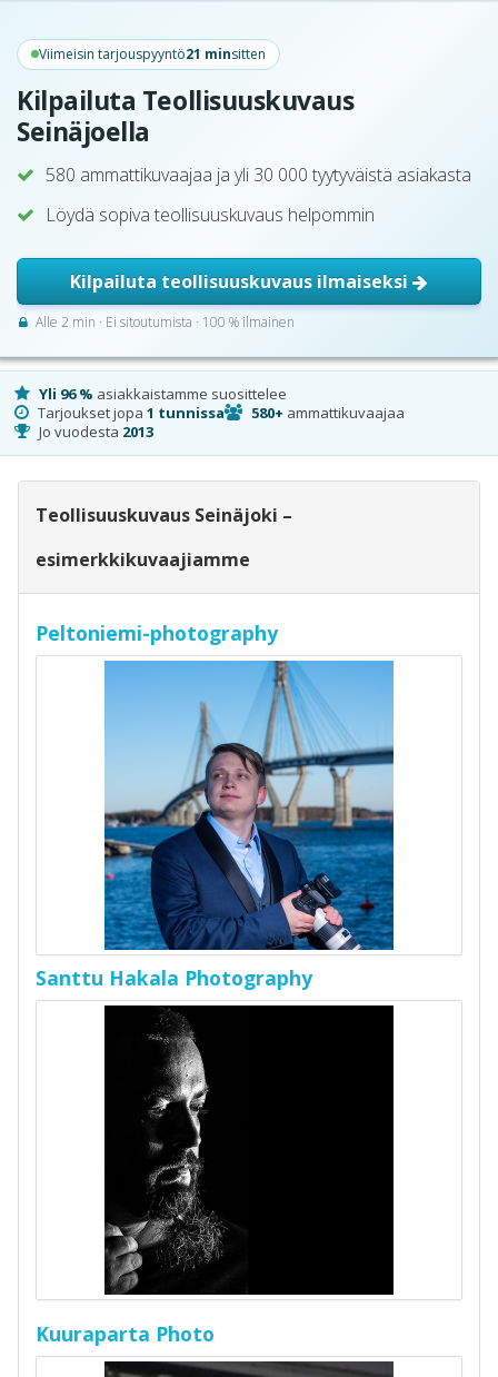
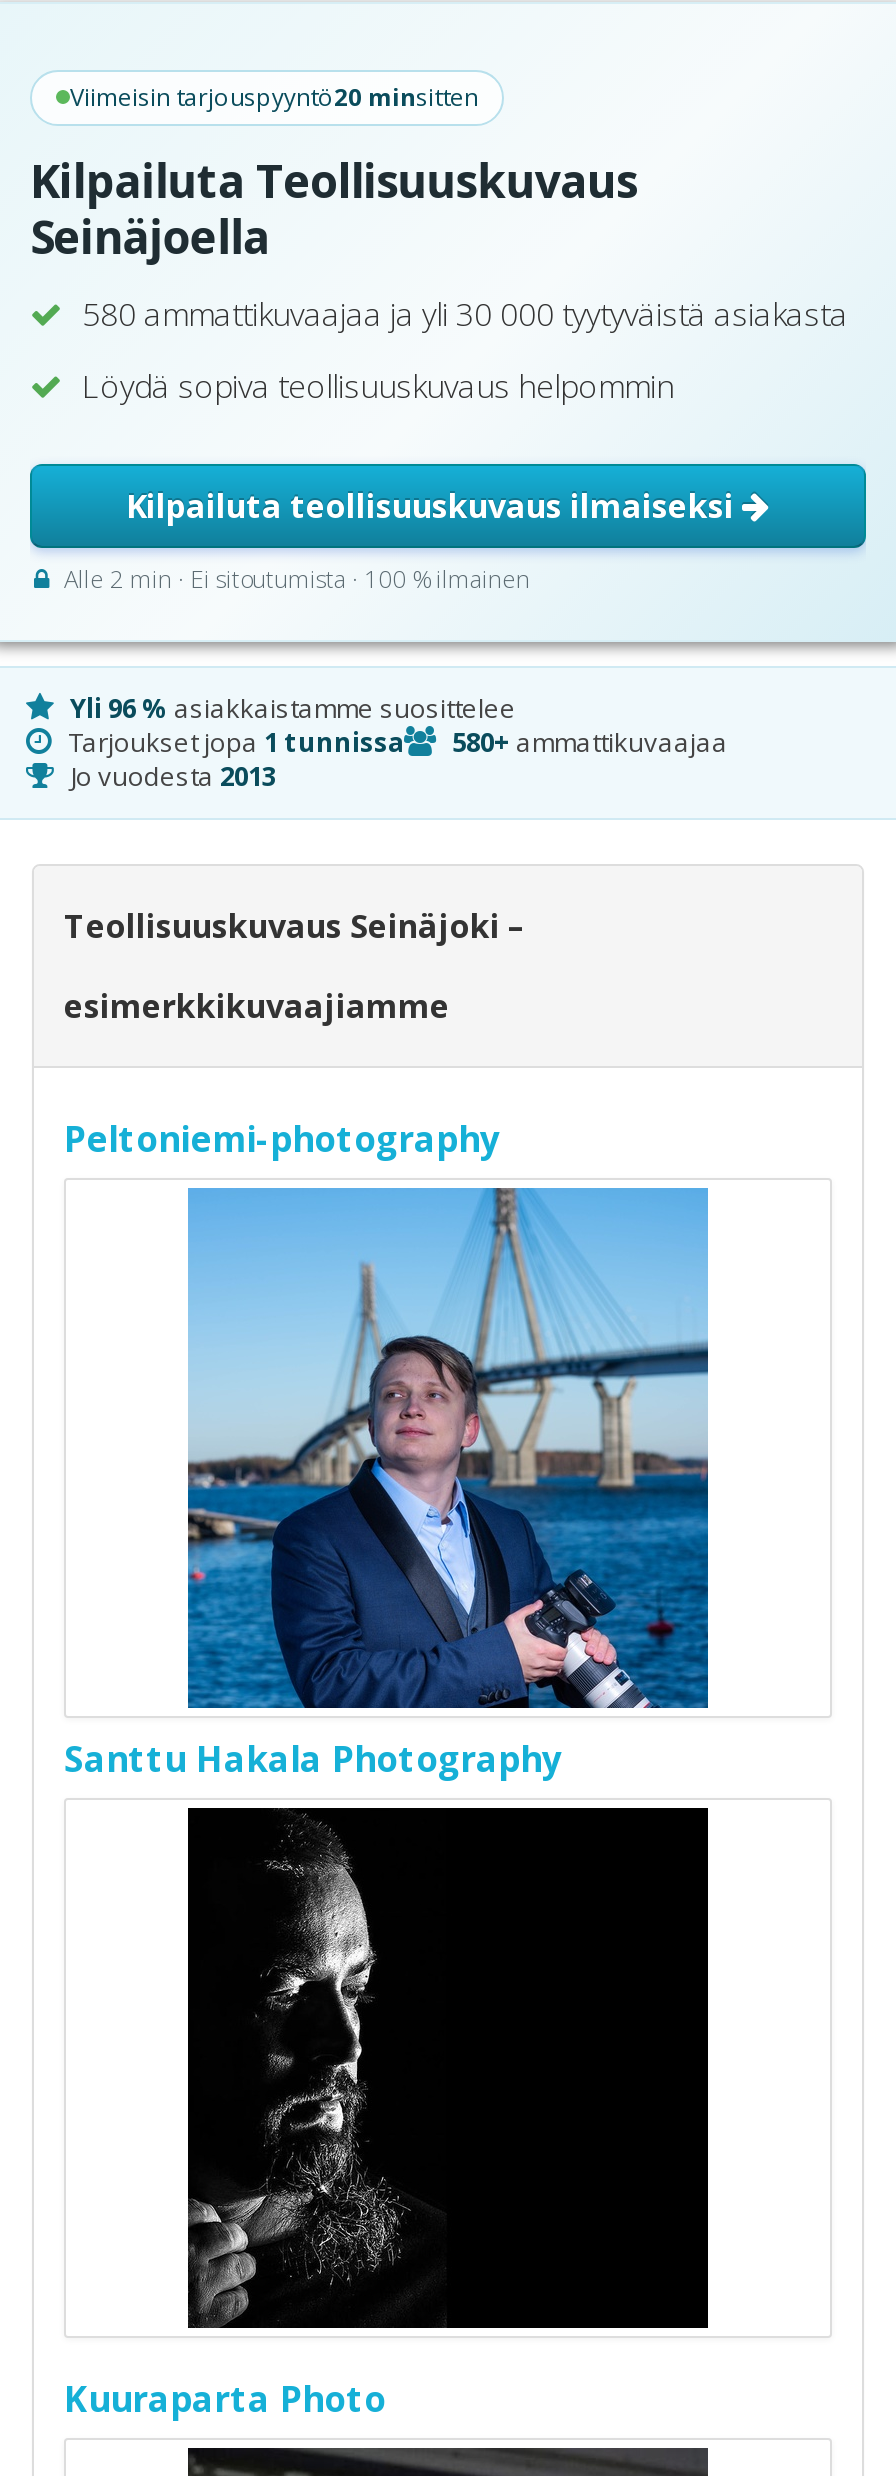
- Viimeisin tarjouspyyntö21 minsitten
+ Viimeisin tarjouspyyntö20 minsitten
